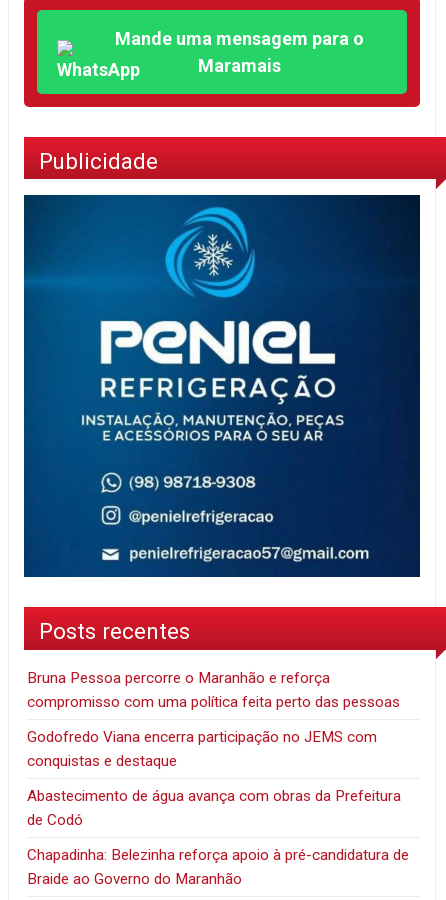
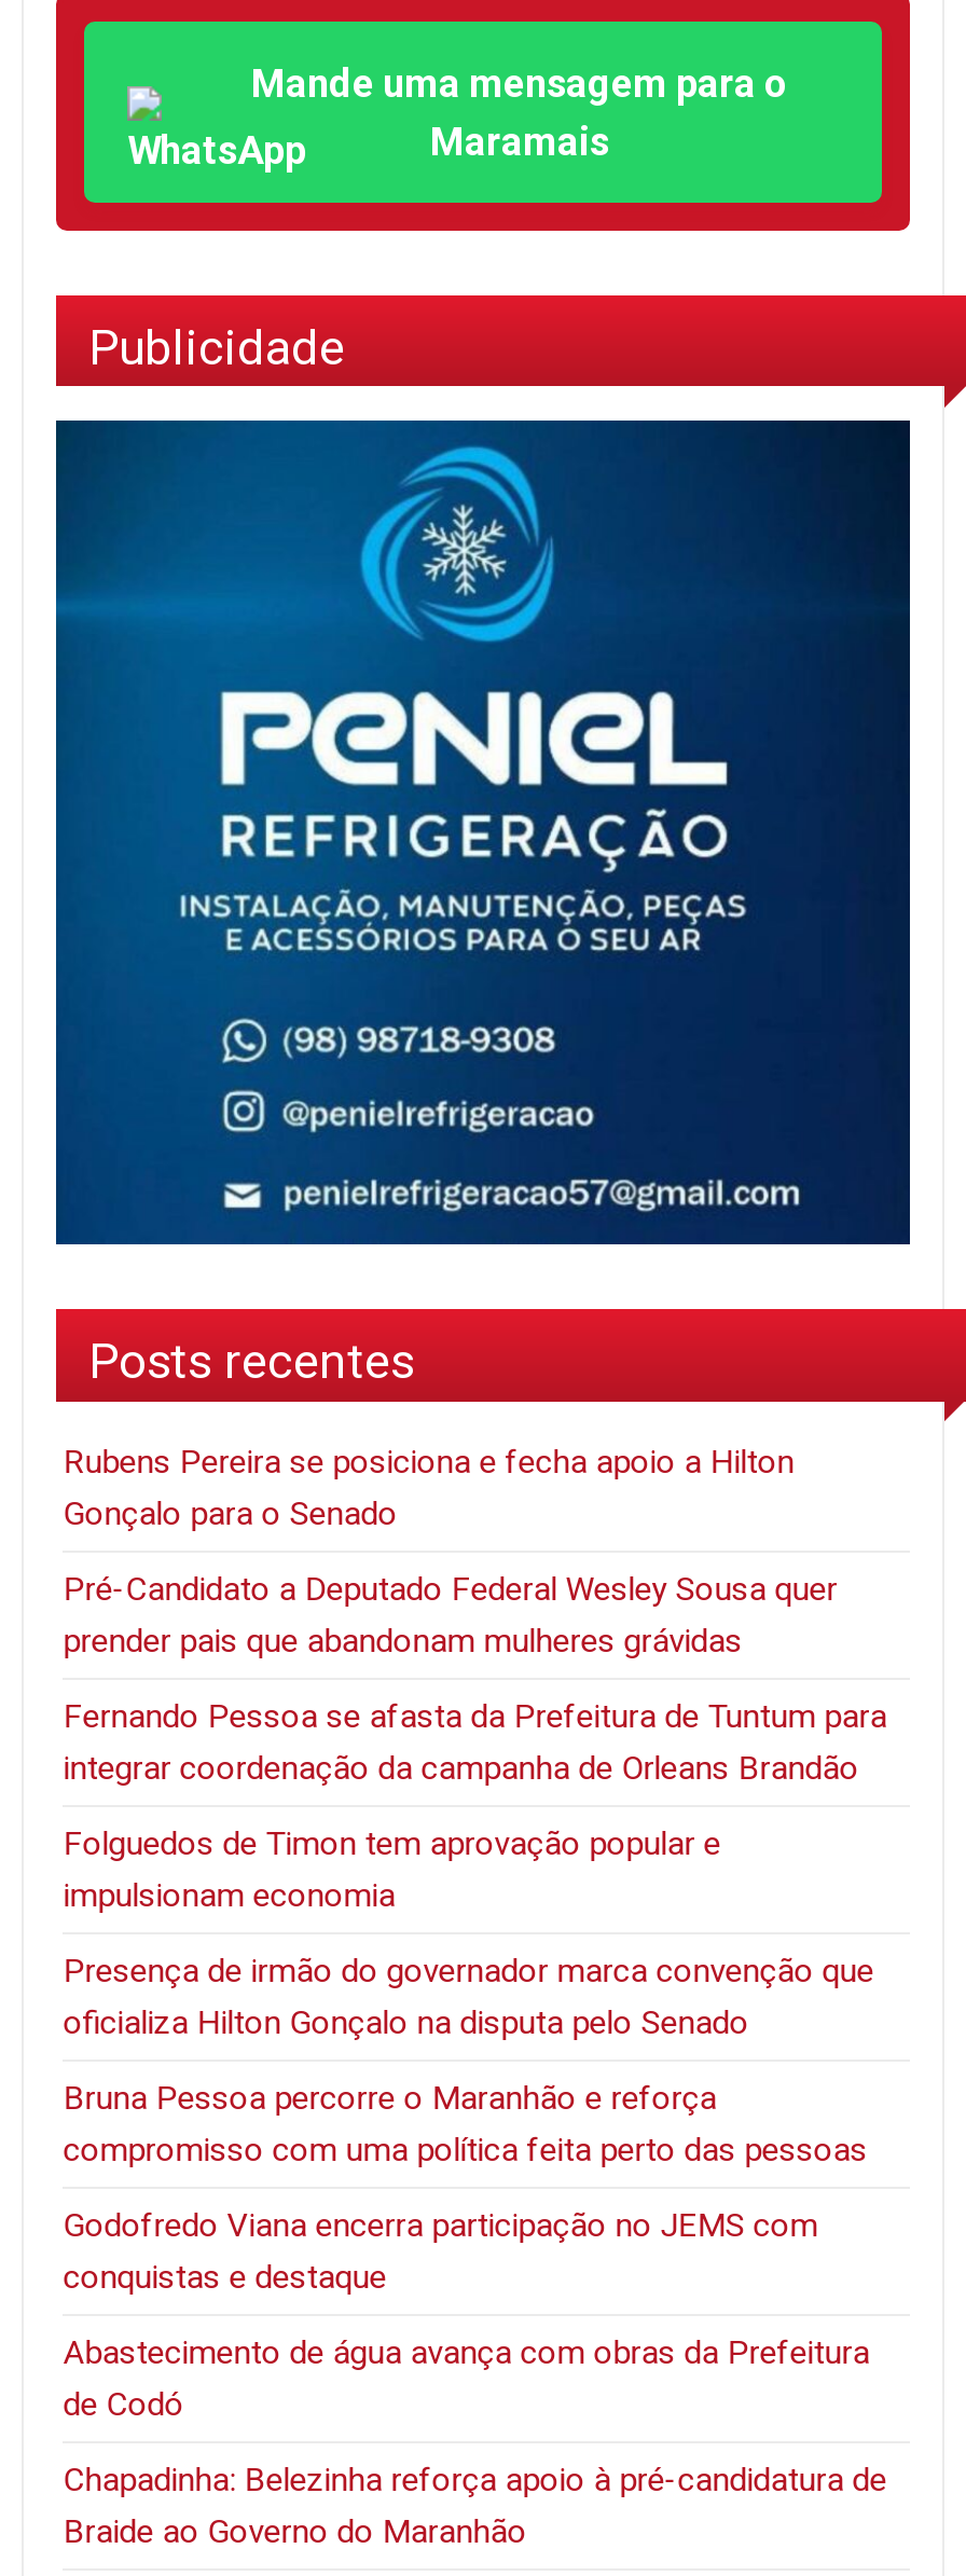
+ Rubens Pereira se posiciona e fecha apoio a Hilton
+ Gonçalo para o Senado
+ Pré-Candidato a Deputado Federal Wesley Sousa quer
+ prender pais que abandonam mulheres grávidas
+ Fernando Pessoa se afasta da Prefeitura de Tuntum para
+ integrar coordenação da campanha de Orleans Brandão
+ Folguedos de Timon tem aprovação popular e
+ impulsionam economia
+ Presença de irmão do governador marca convenção que
+ oficializa Hilton Gonçalo na disputa pelo Senado
